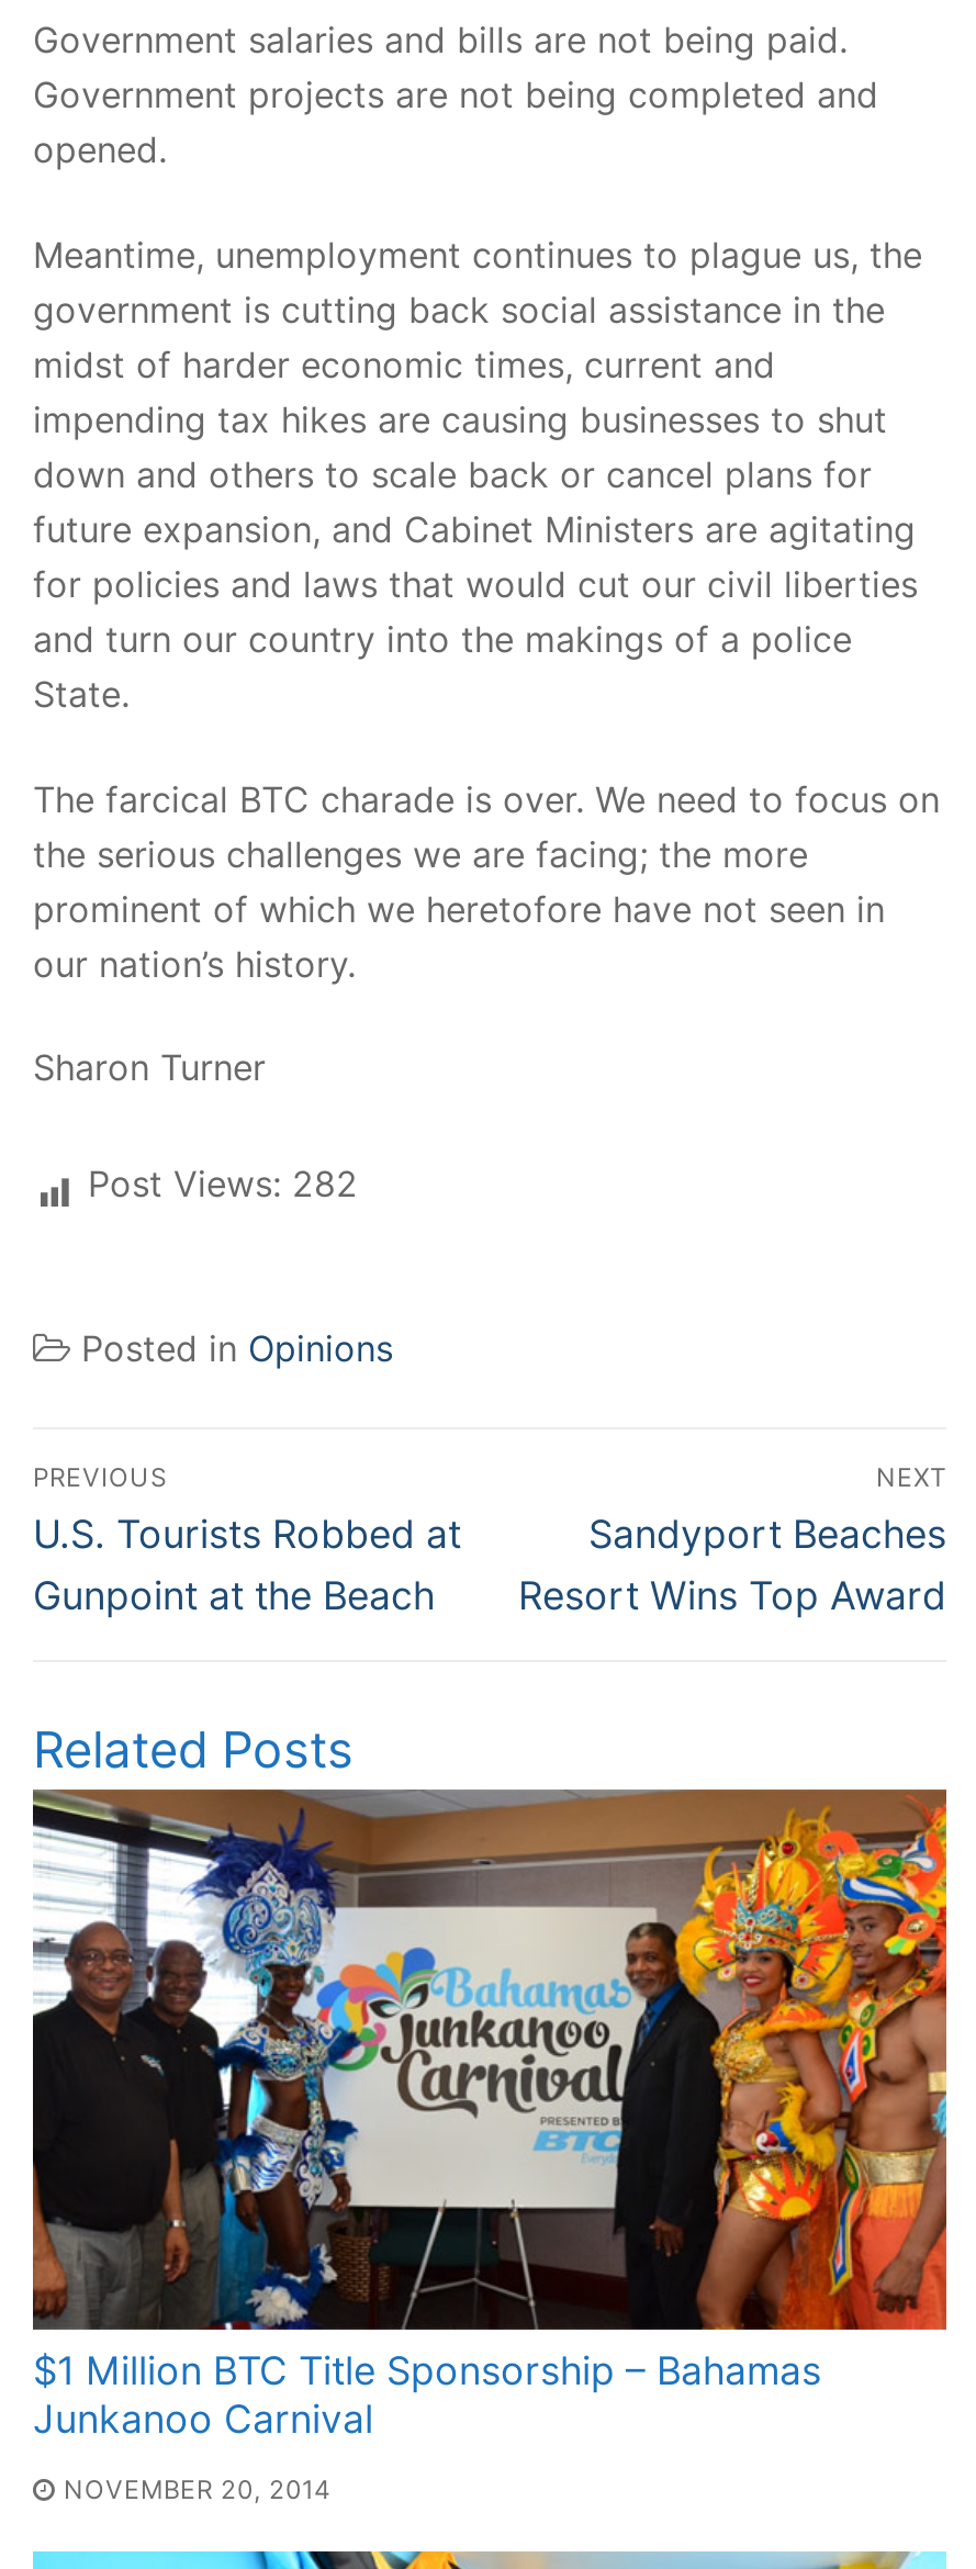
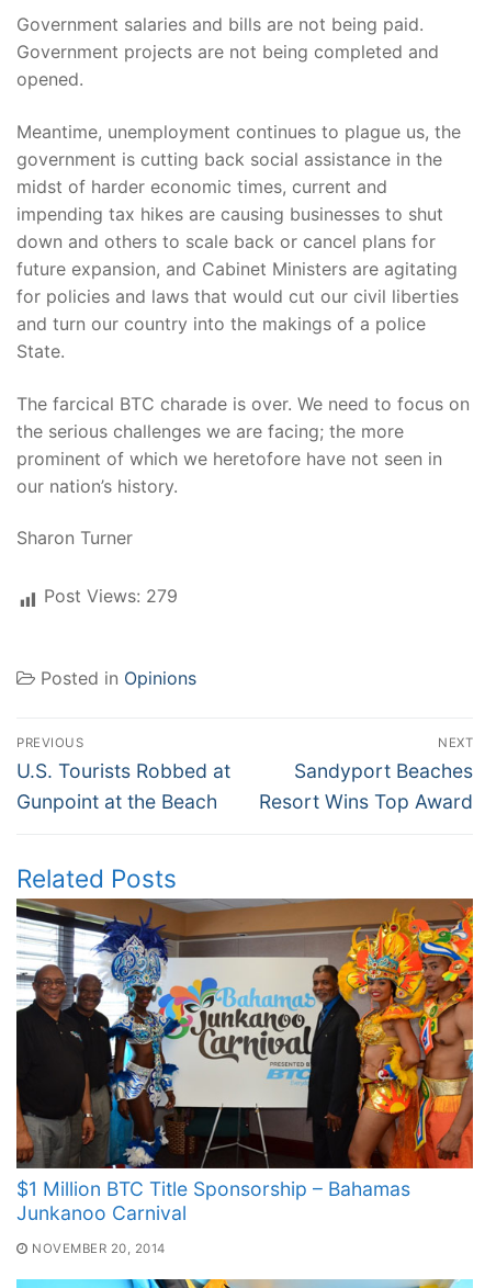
- Post Views: 282
+ Post Views: 279
